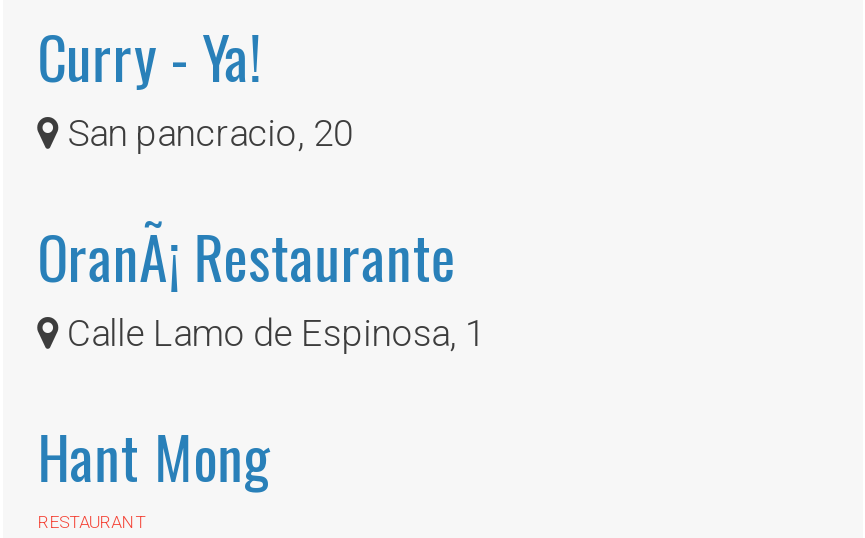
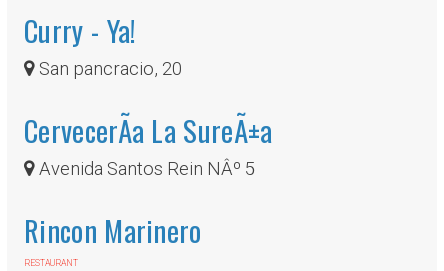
- OranÃ¡ Restaurante
- Calle Lamo de Espinosa, 1
+ CervecerÃa La SureÃ±a
+ Avenida Santos Rein NÂº 5

- Hant Mong
+ Rincon Marinero
